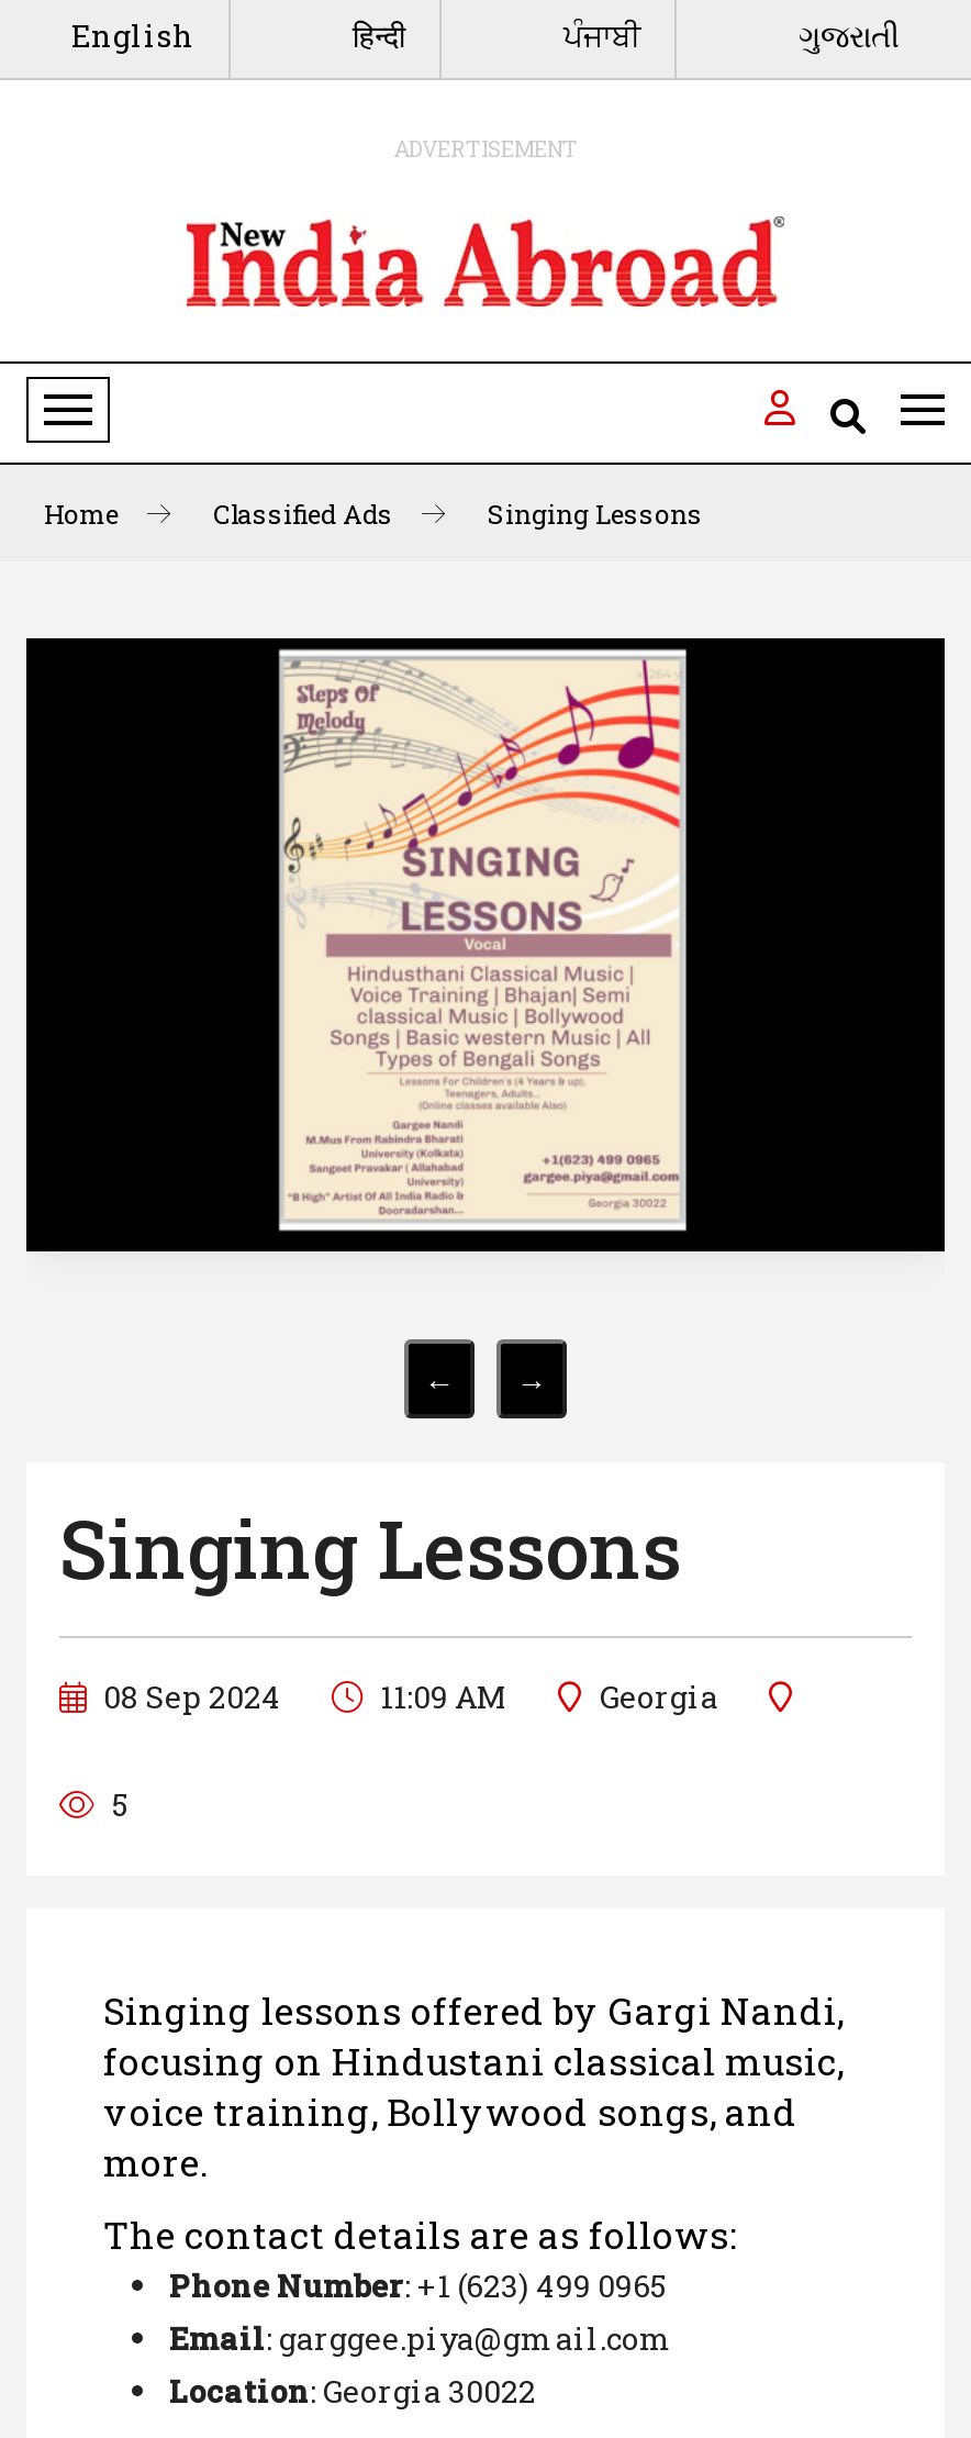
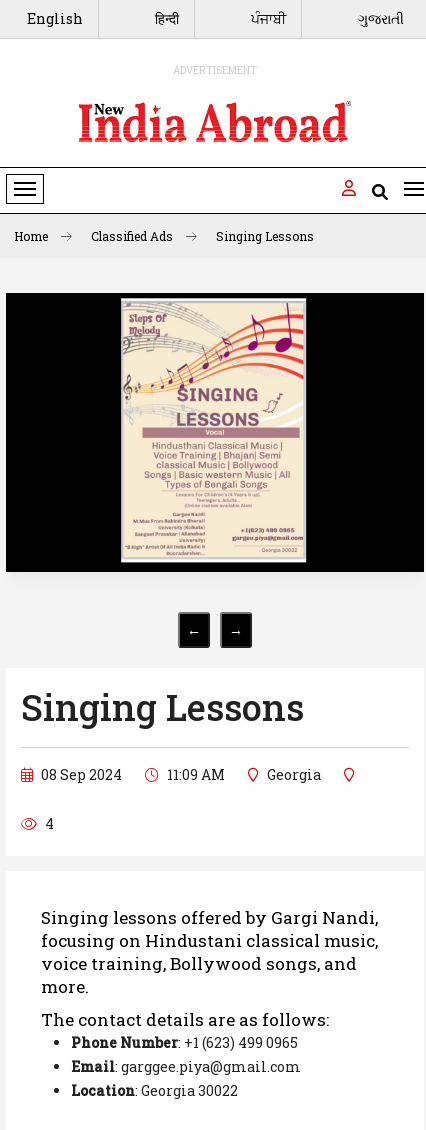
- 5
+ 4
